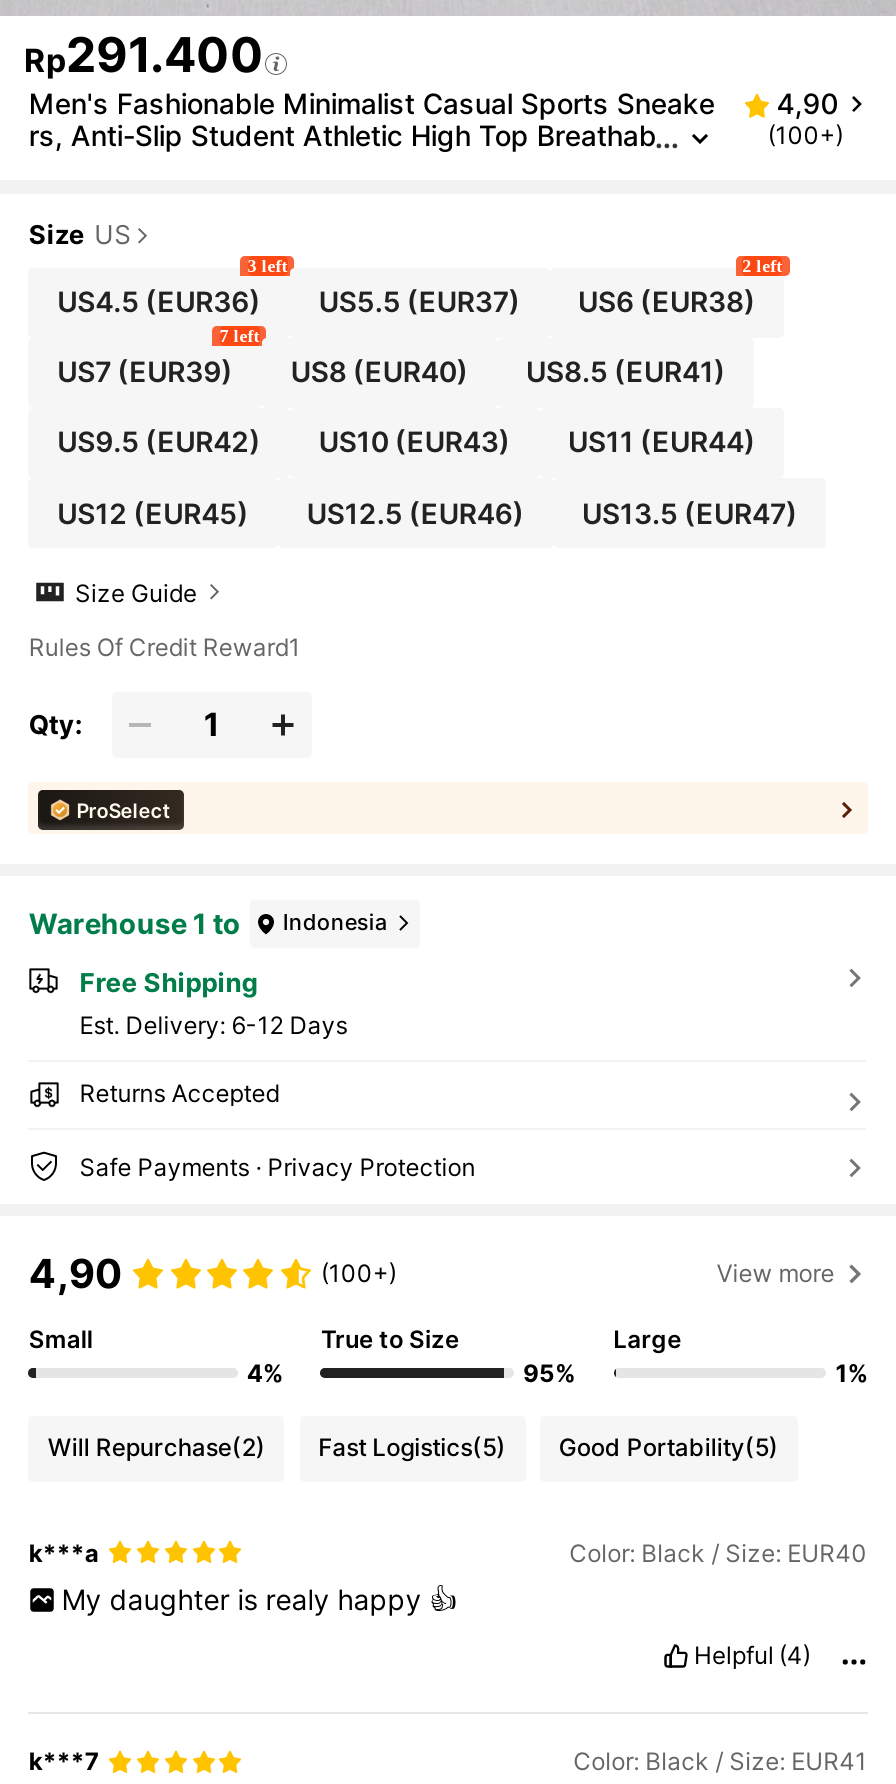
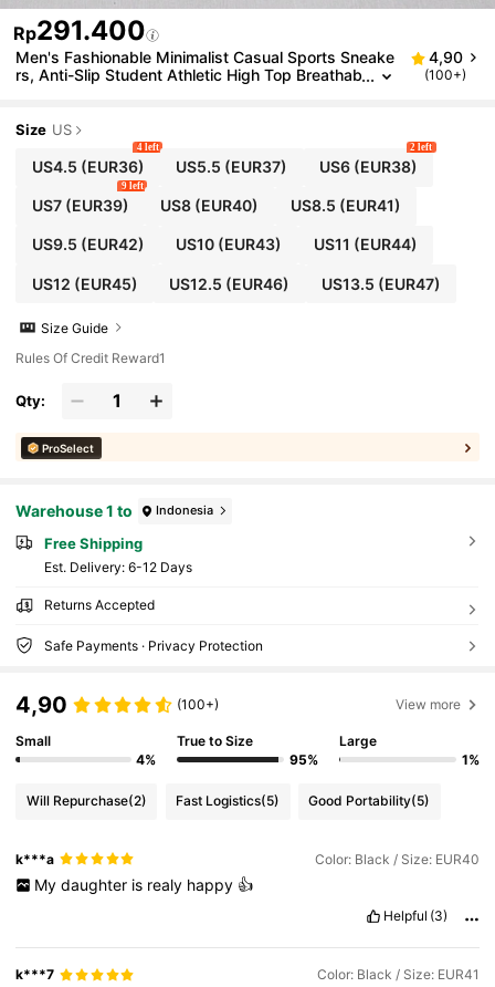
- 3 left
+ 4 left

- 7 left
+ 9 left

- Helpful (4)
+ Helpful (3)
